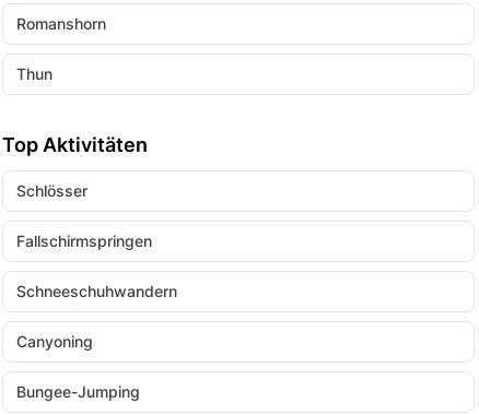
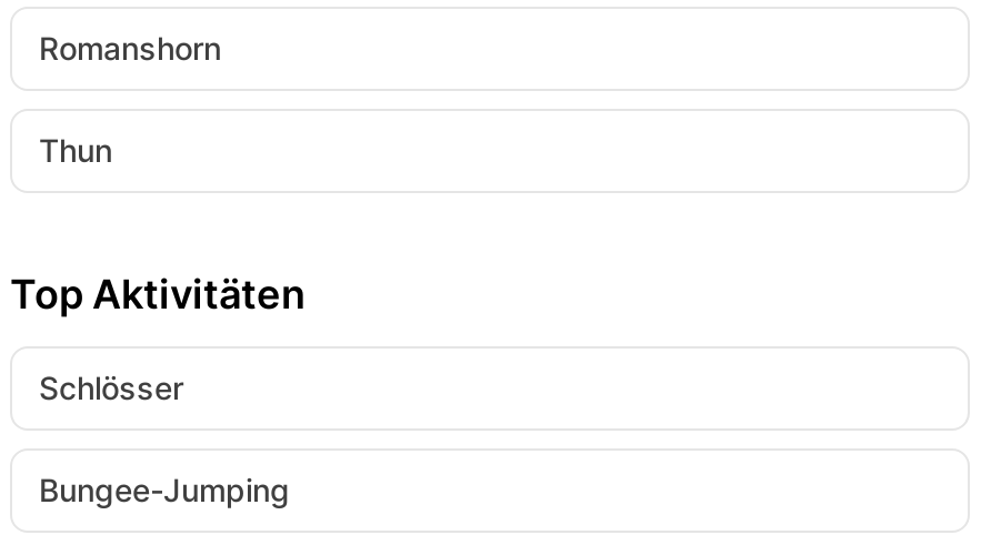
- Fallschirmspringen
- Schneeschuhwandern
- Canyoning
